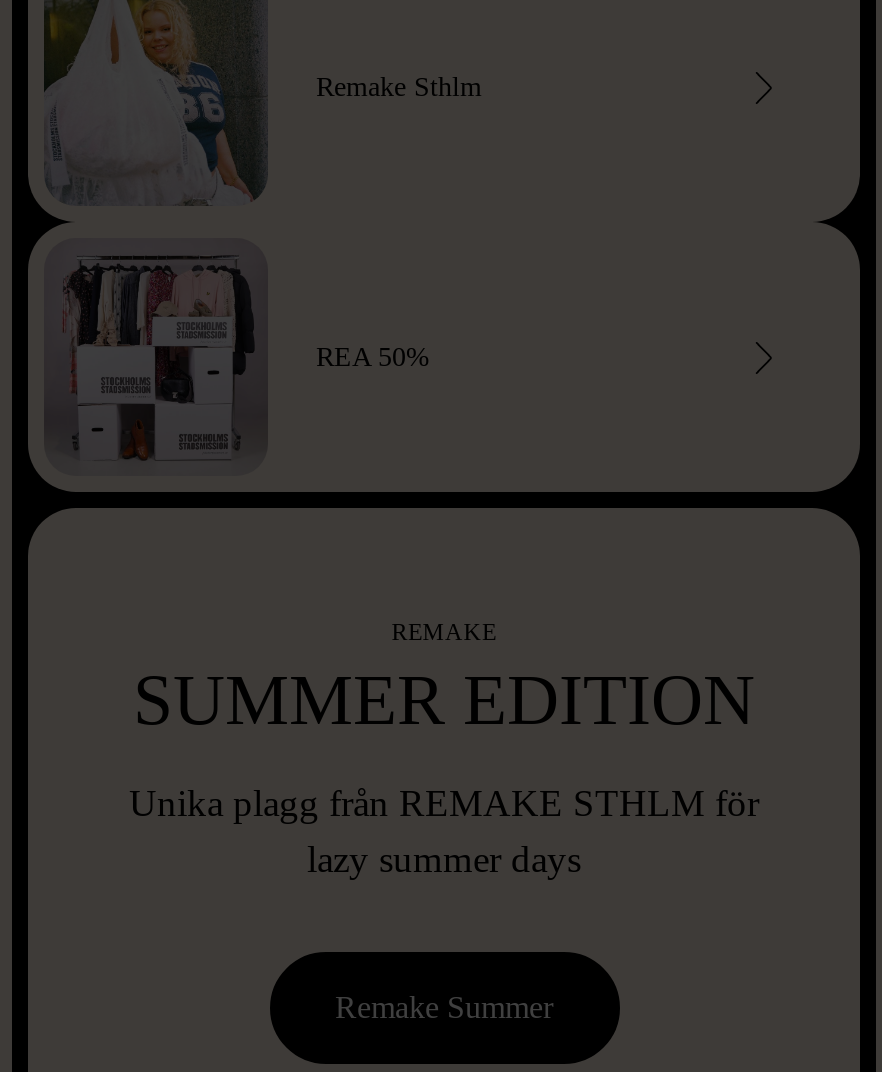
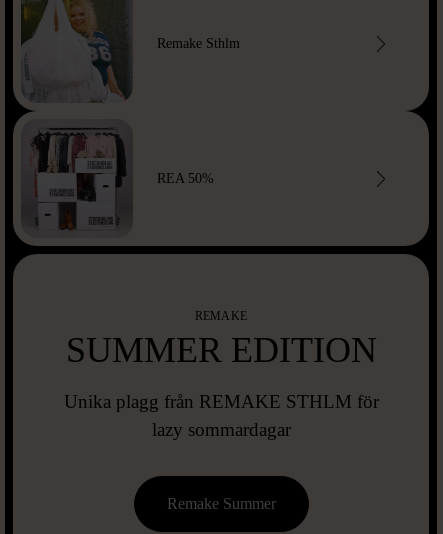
- lazy summer days
+ lazy sommardagar
